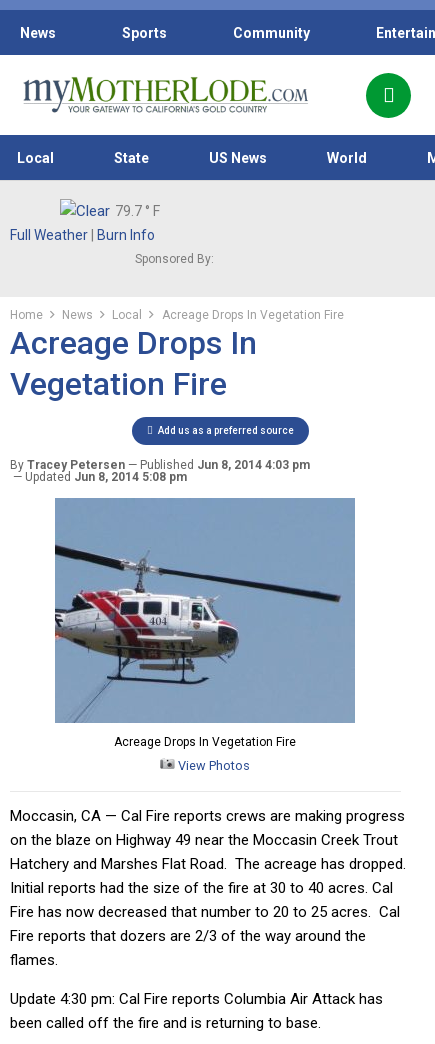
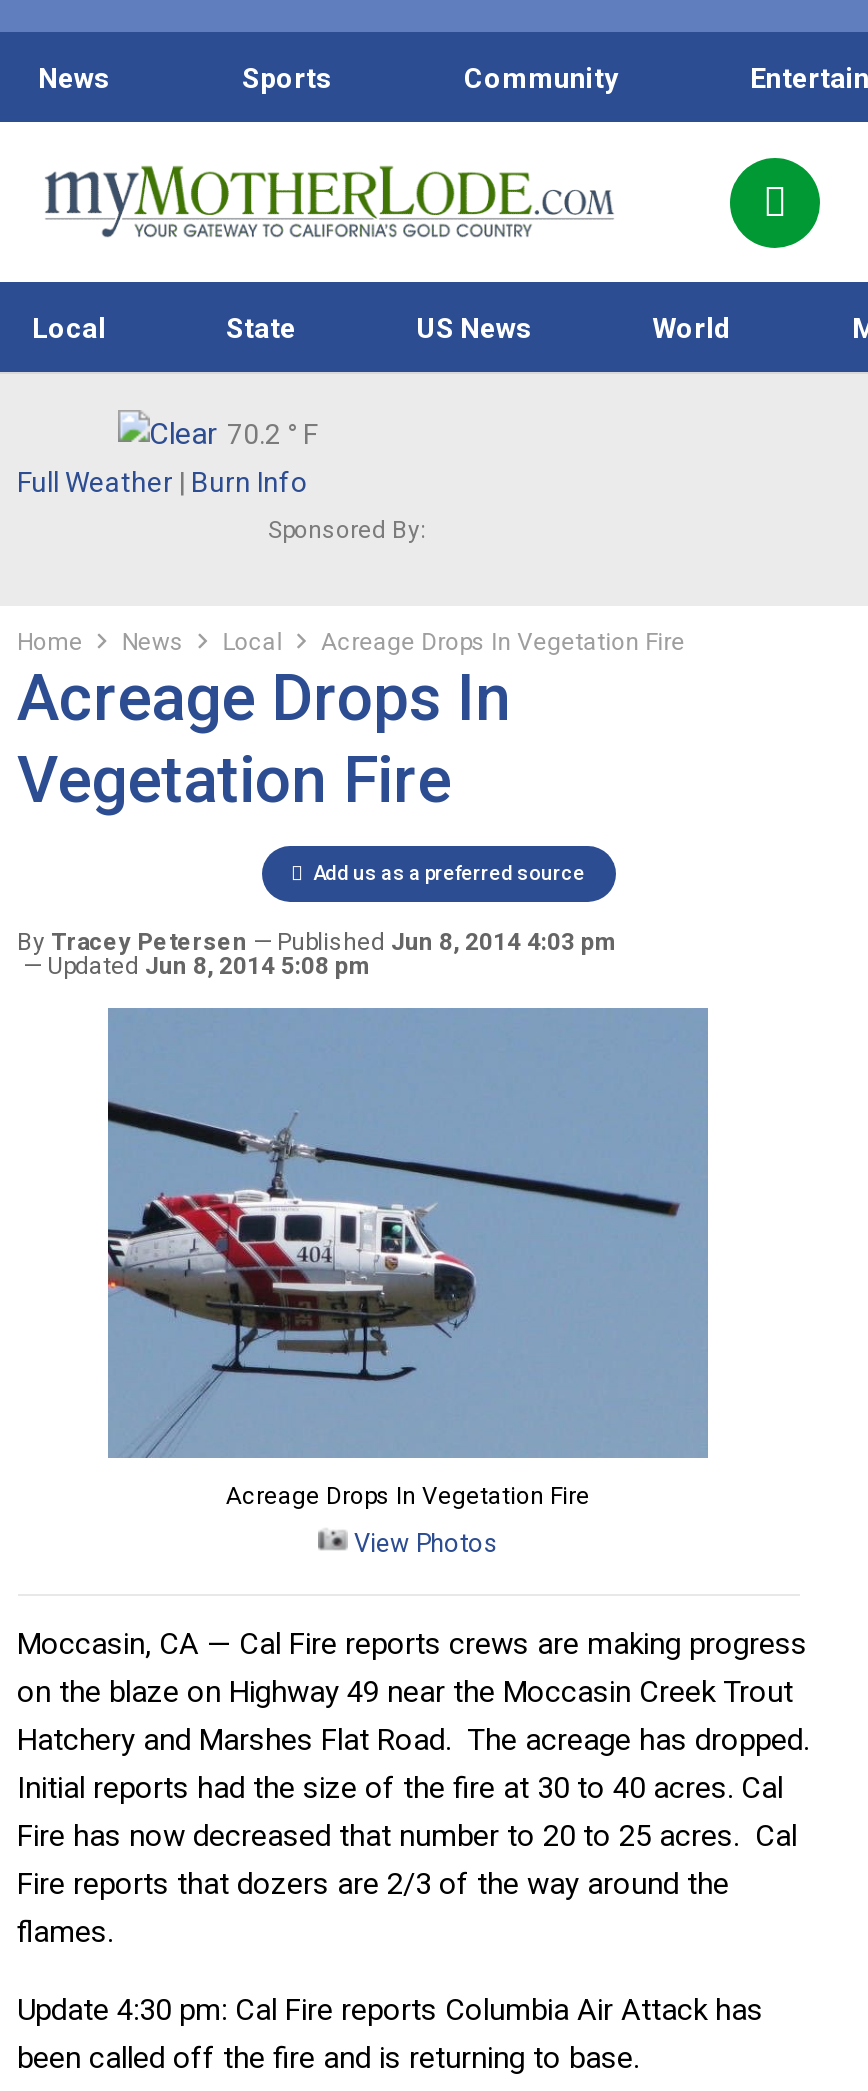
- 79.7 ° F
+ 70.2 ° F
